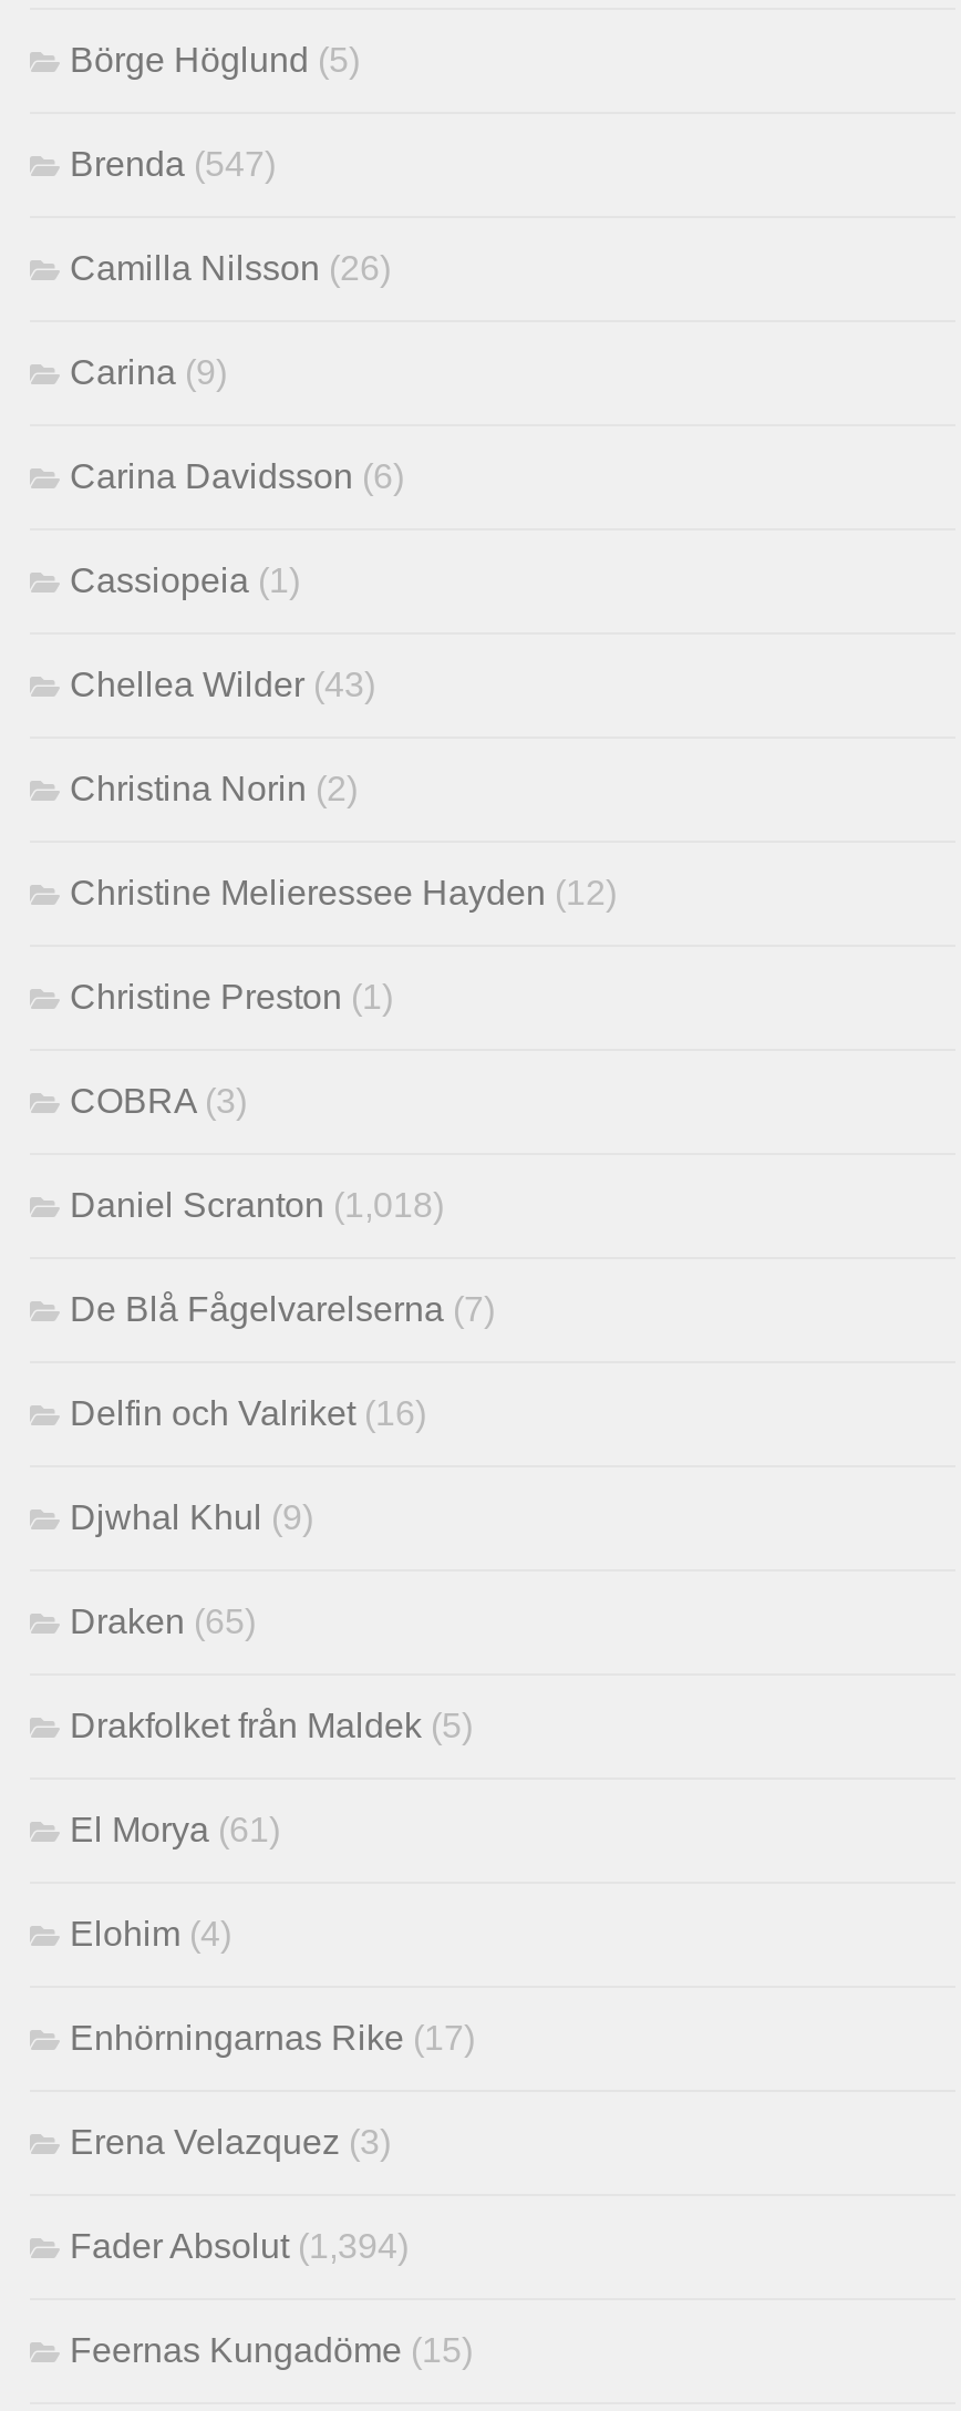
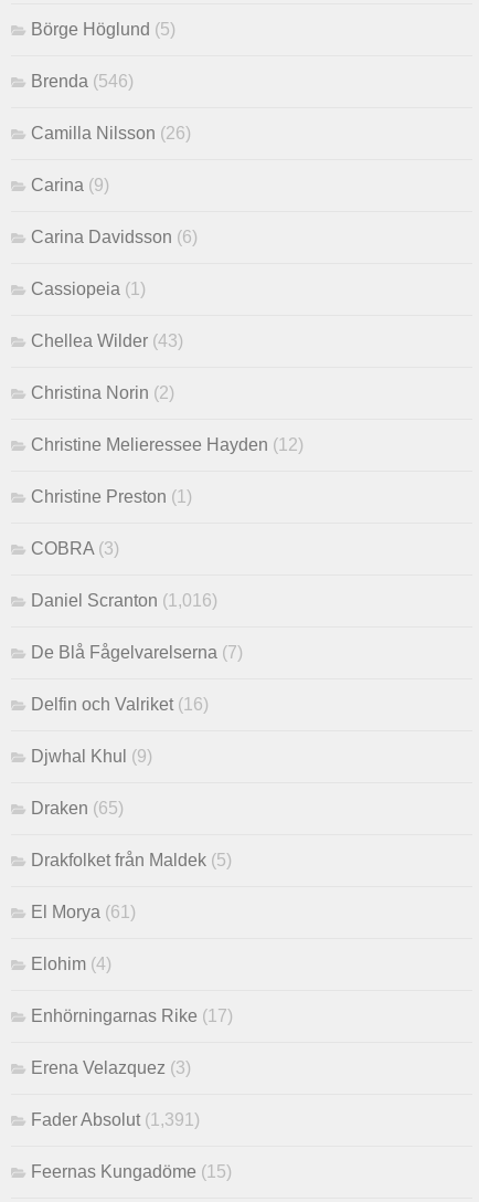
- Brenda (547)
+ Brenda (546)

- Daniel Scranton (1,018)
+ Daniel Scranton (1,016)

- Fader Absolut (1,394)
+ Fader Absolut (1,391)
